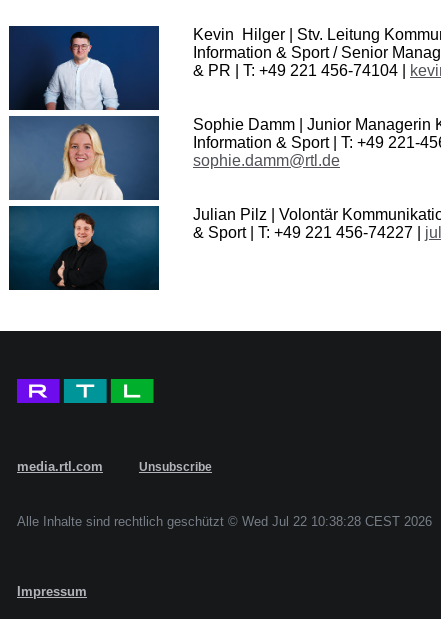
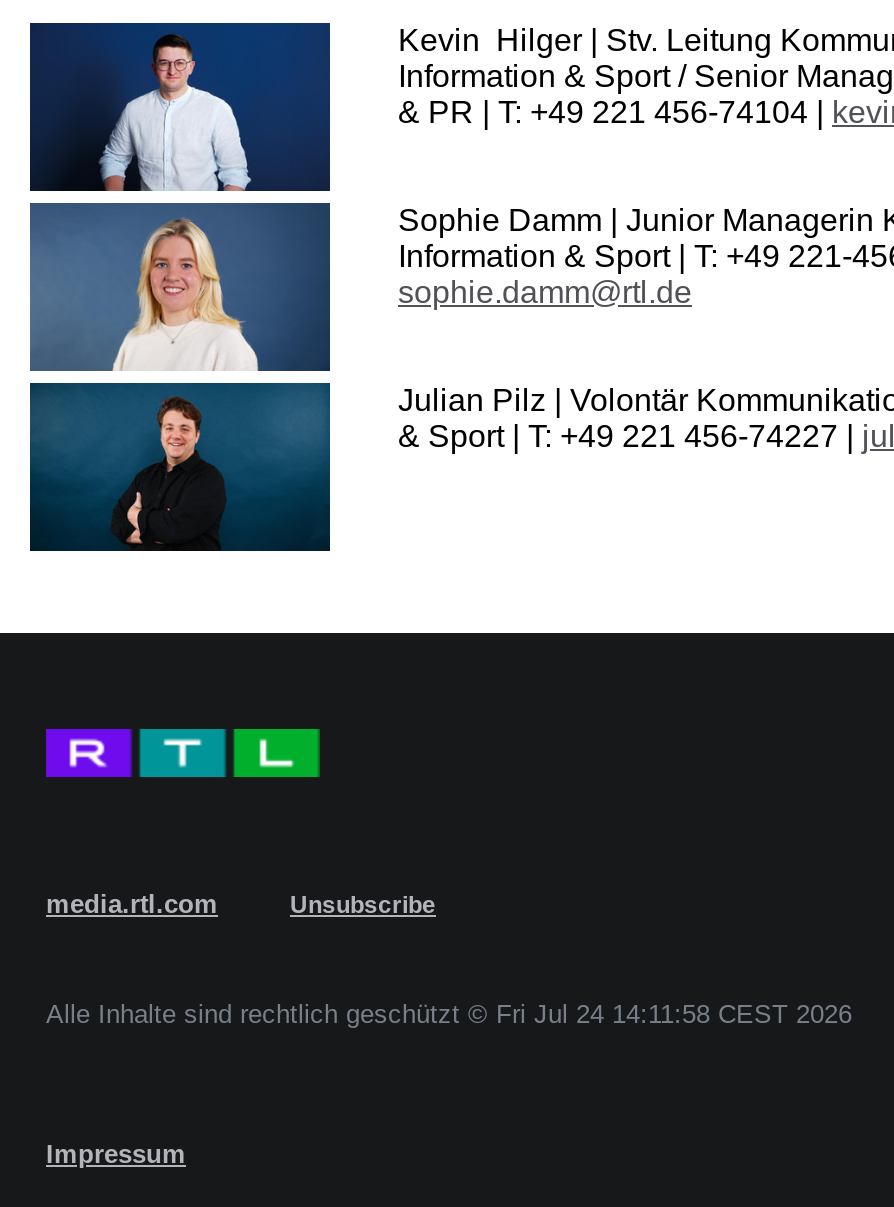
- Alle Inhalte sind rechtlich geschützt © Wed Jul 22 10:38:28 CEST 2026
+ Alle Inhalte sind rechtlich geschützt © Fri Jul 24 14:11:58 CEST 2026
